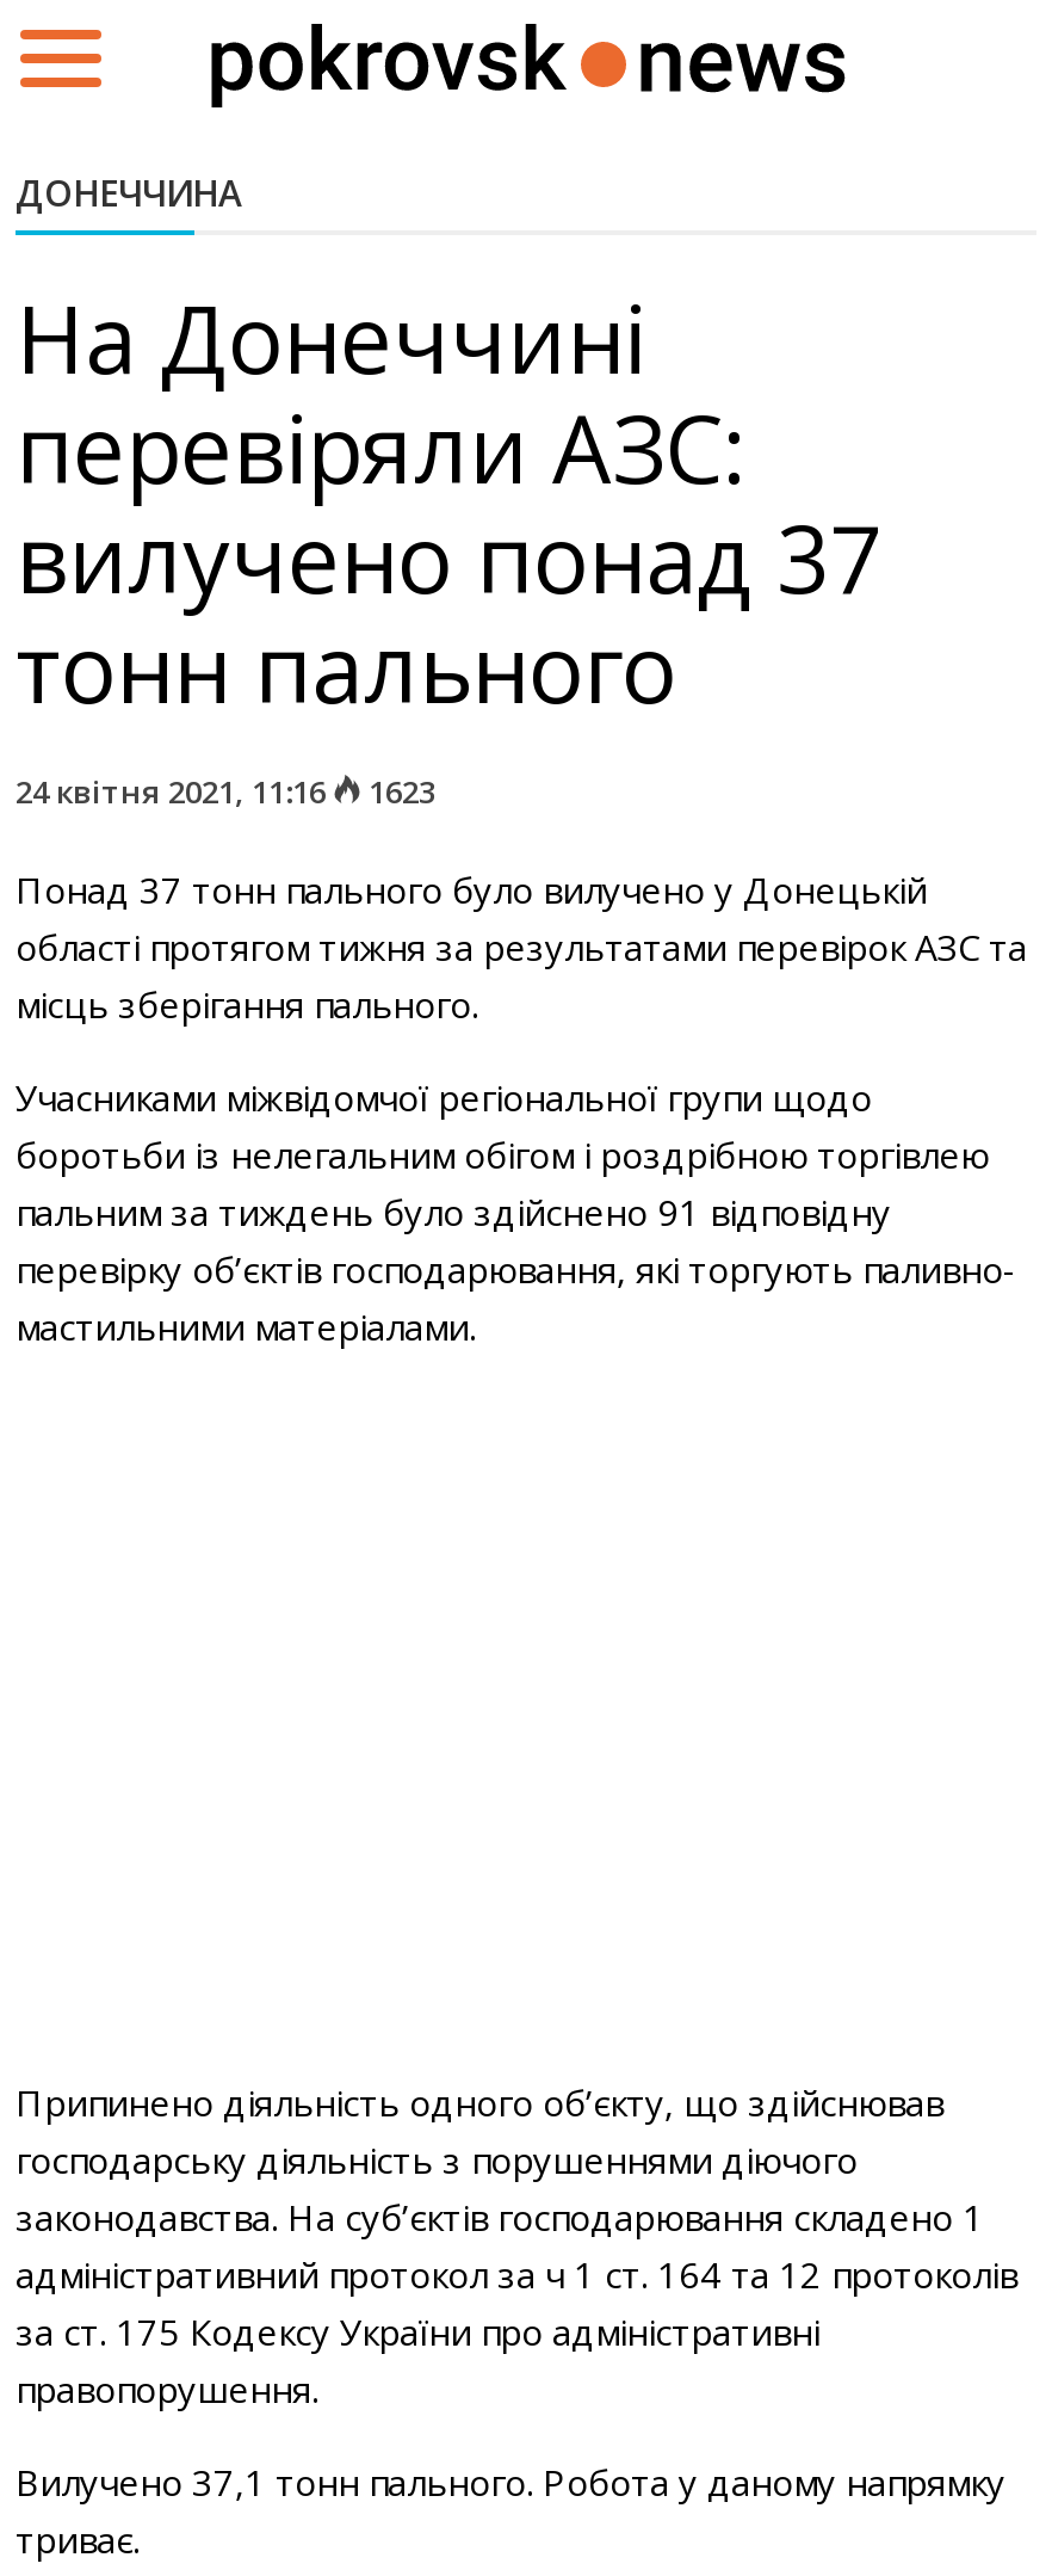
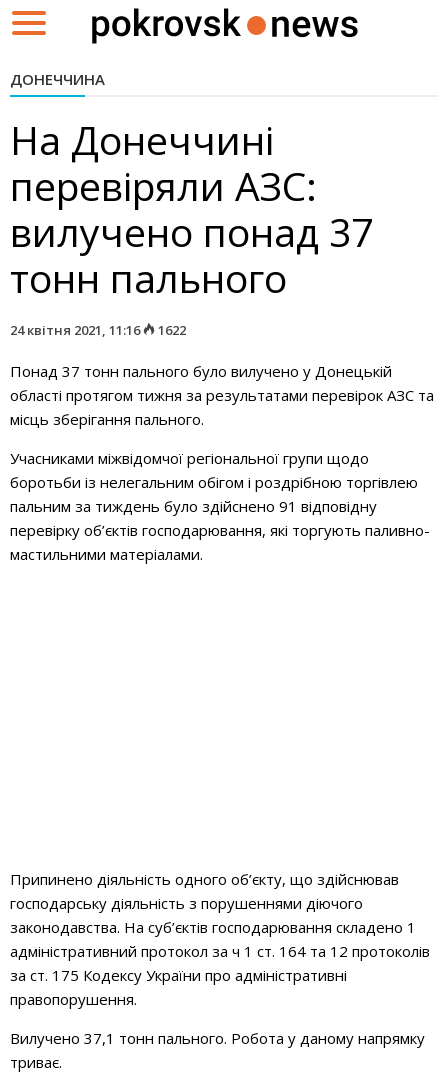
- 24 квітня 2021, 11:16 1623
+ 24 квітня 2021, 11:16 1622
